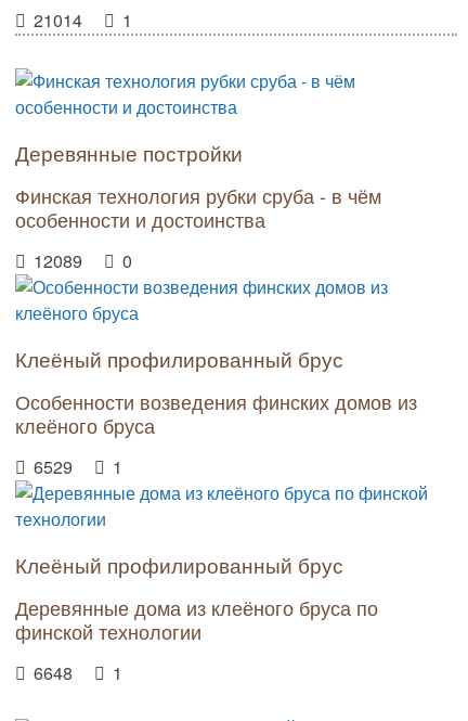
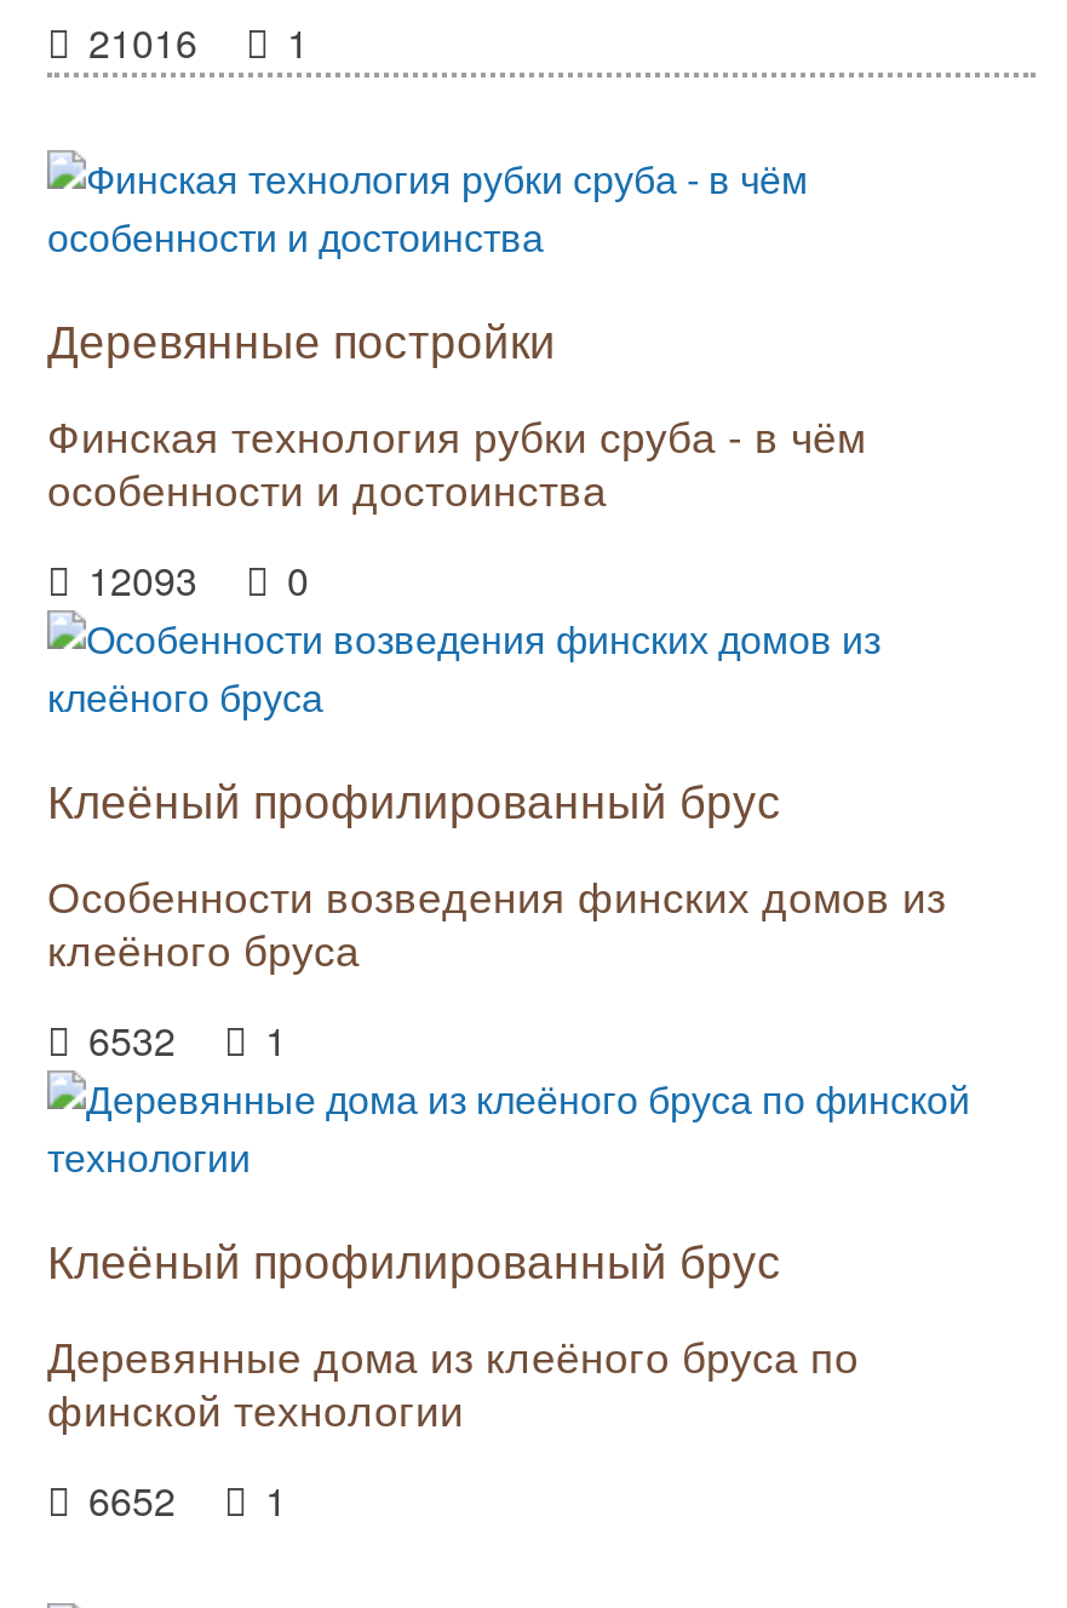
- 21014 1
+ 21016 1

- 12089 0
+ 12093 0

- 6529 1
+ 6532 1

- 6648 1
+ 6652 1
